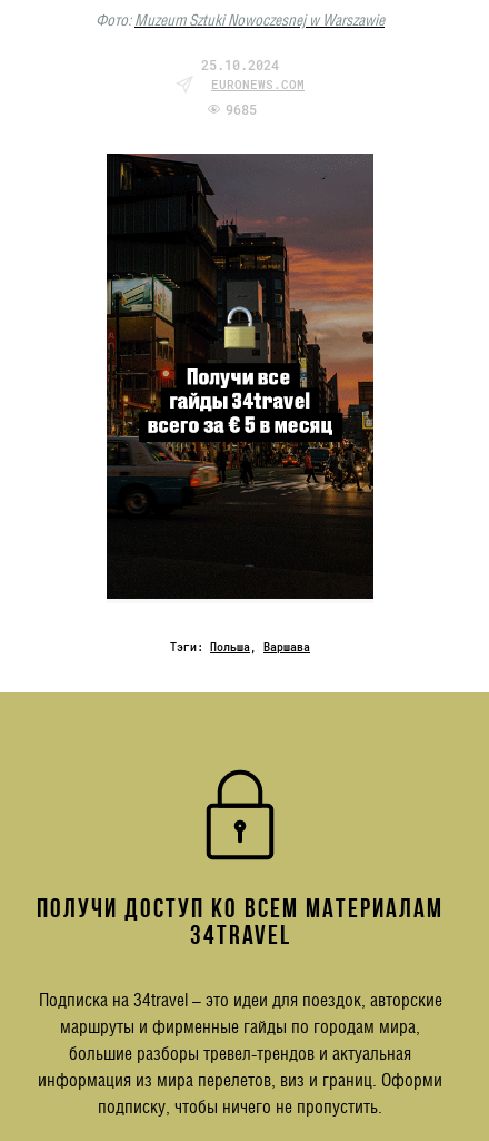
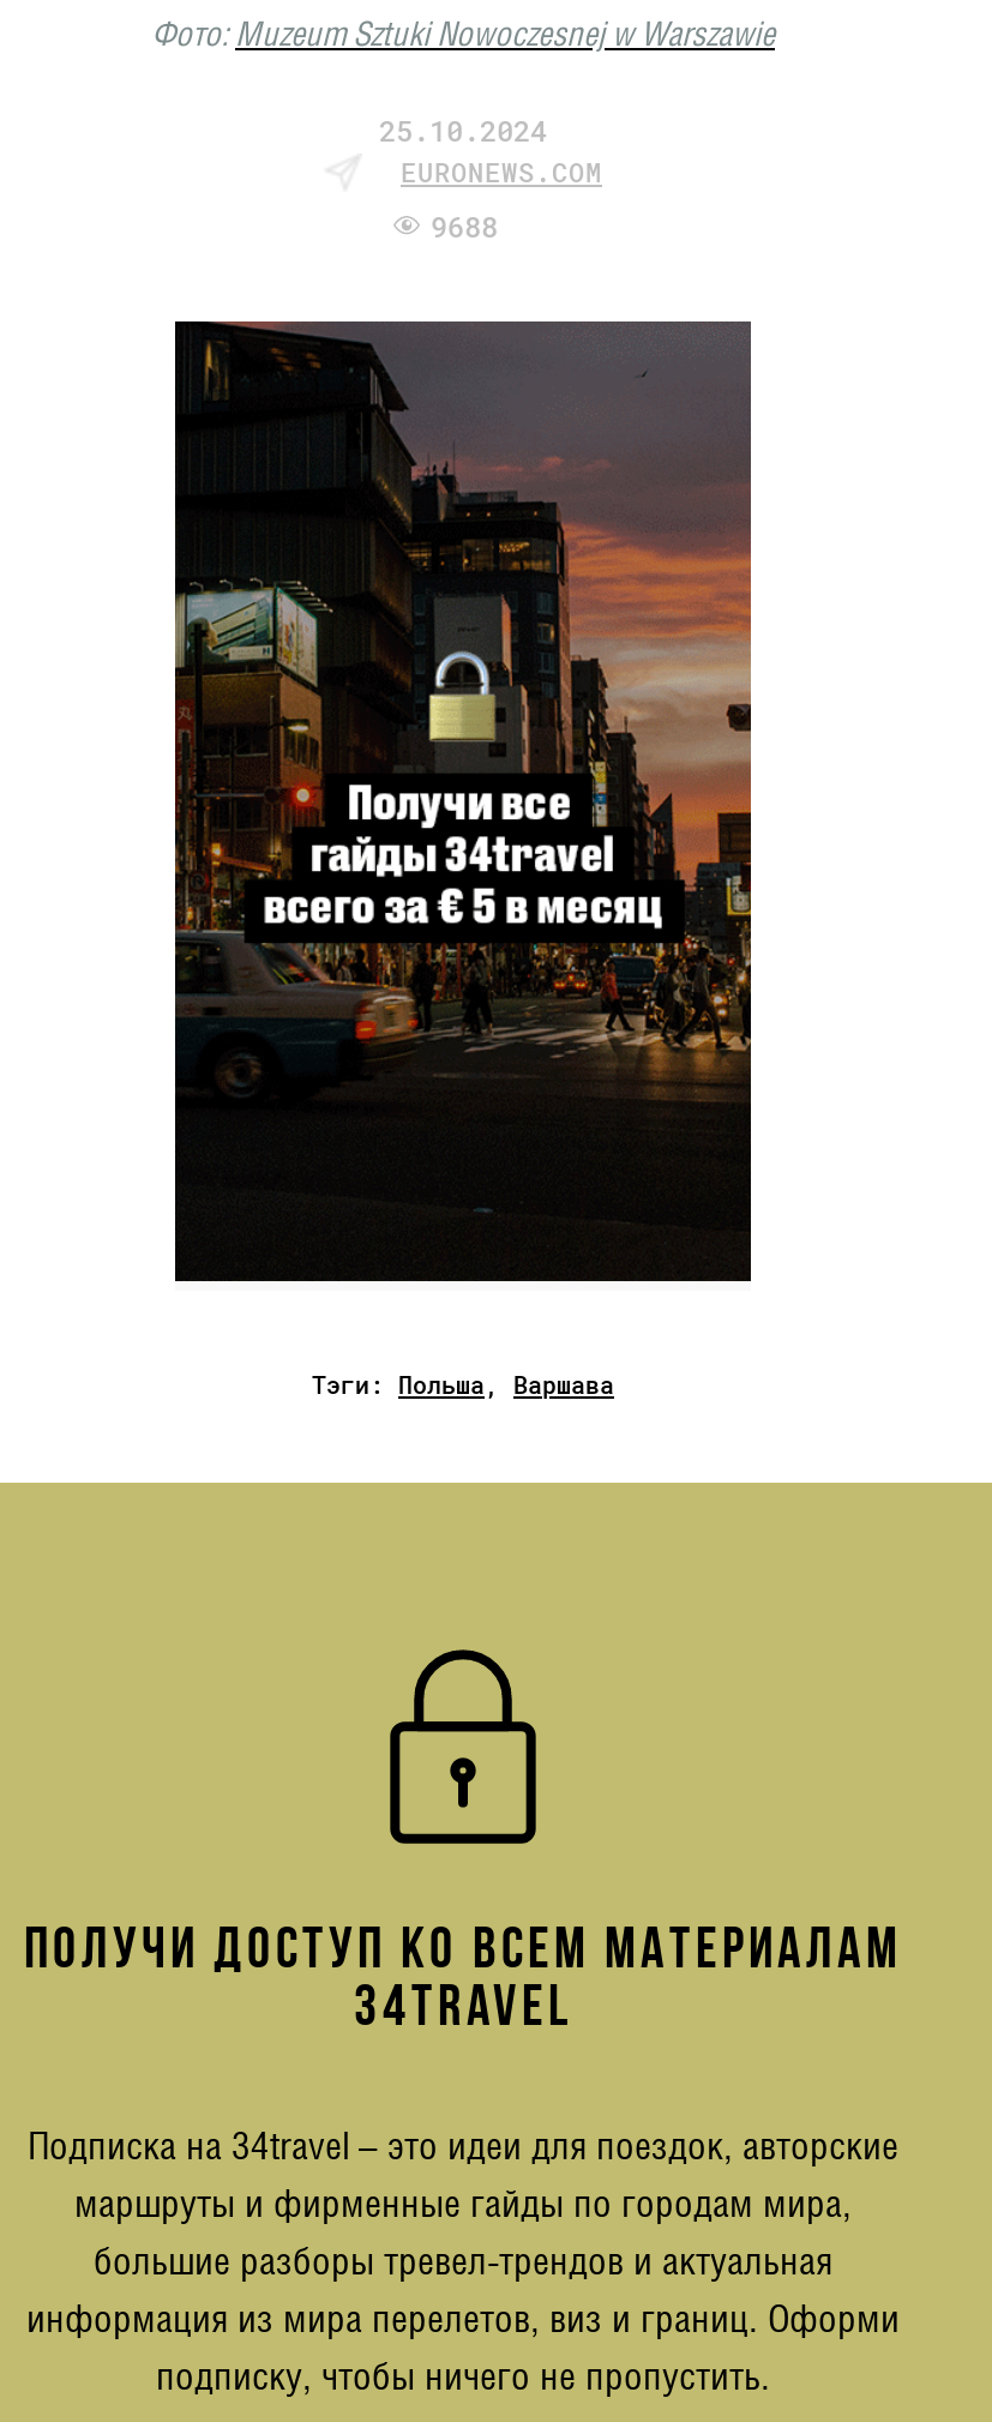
- 9685
+ 9688
